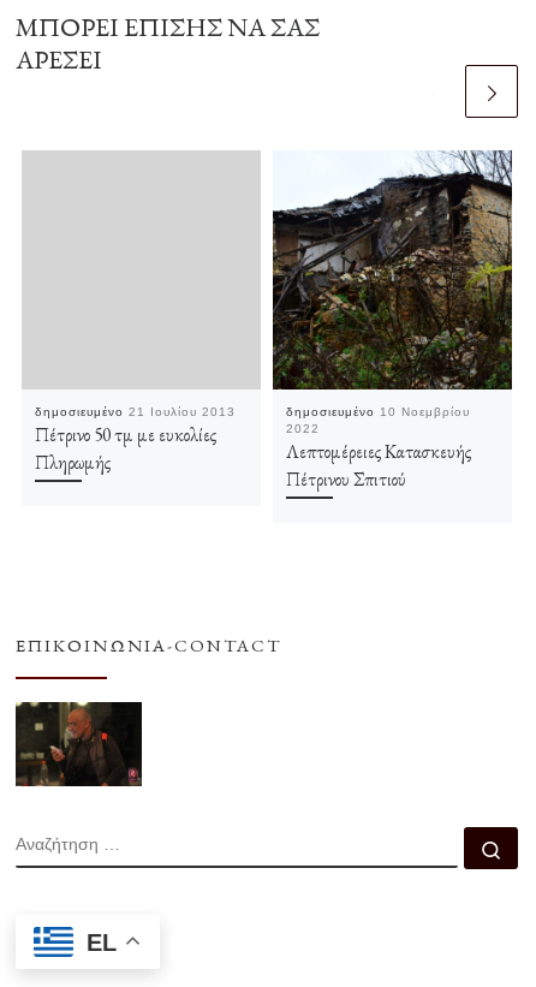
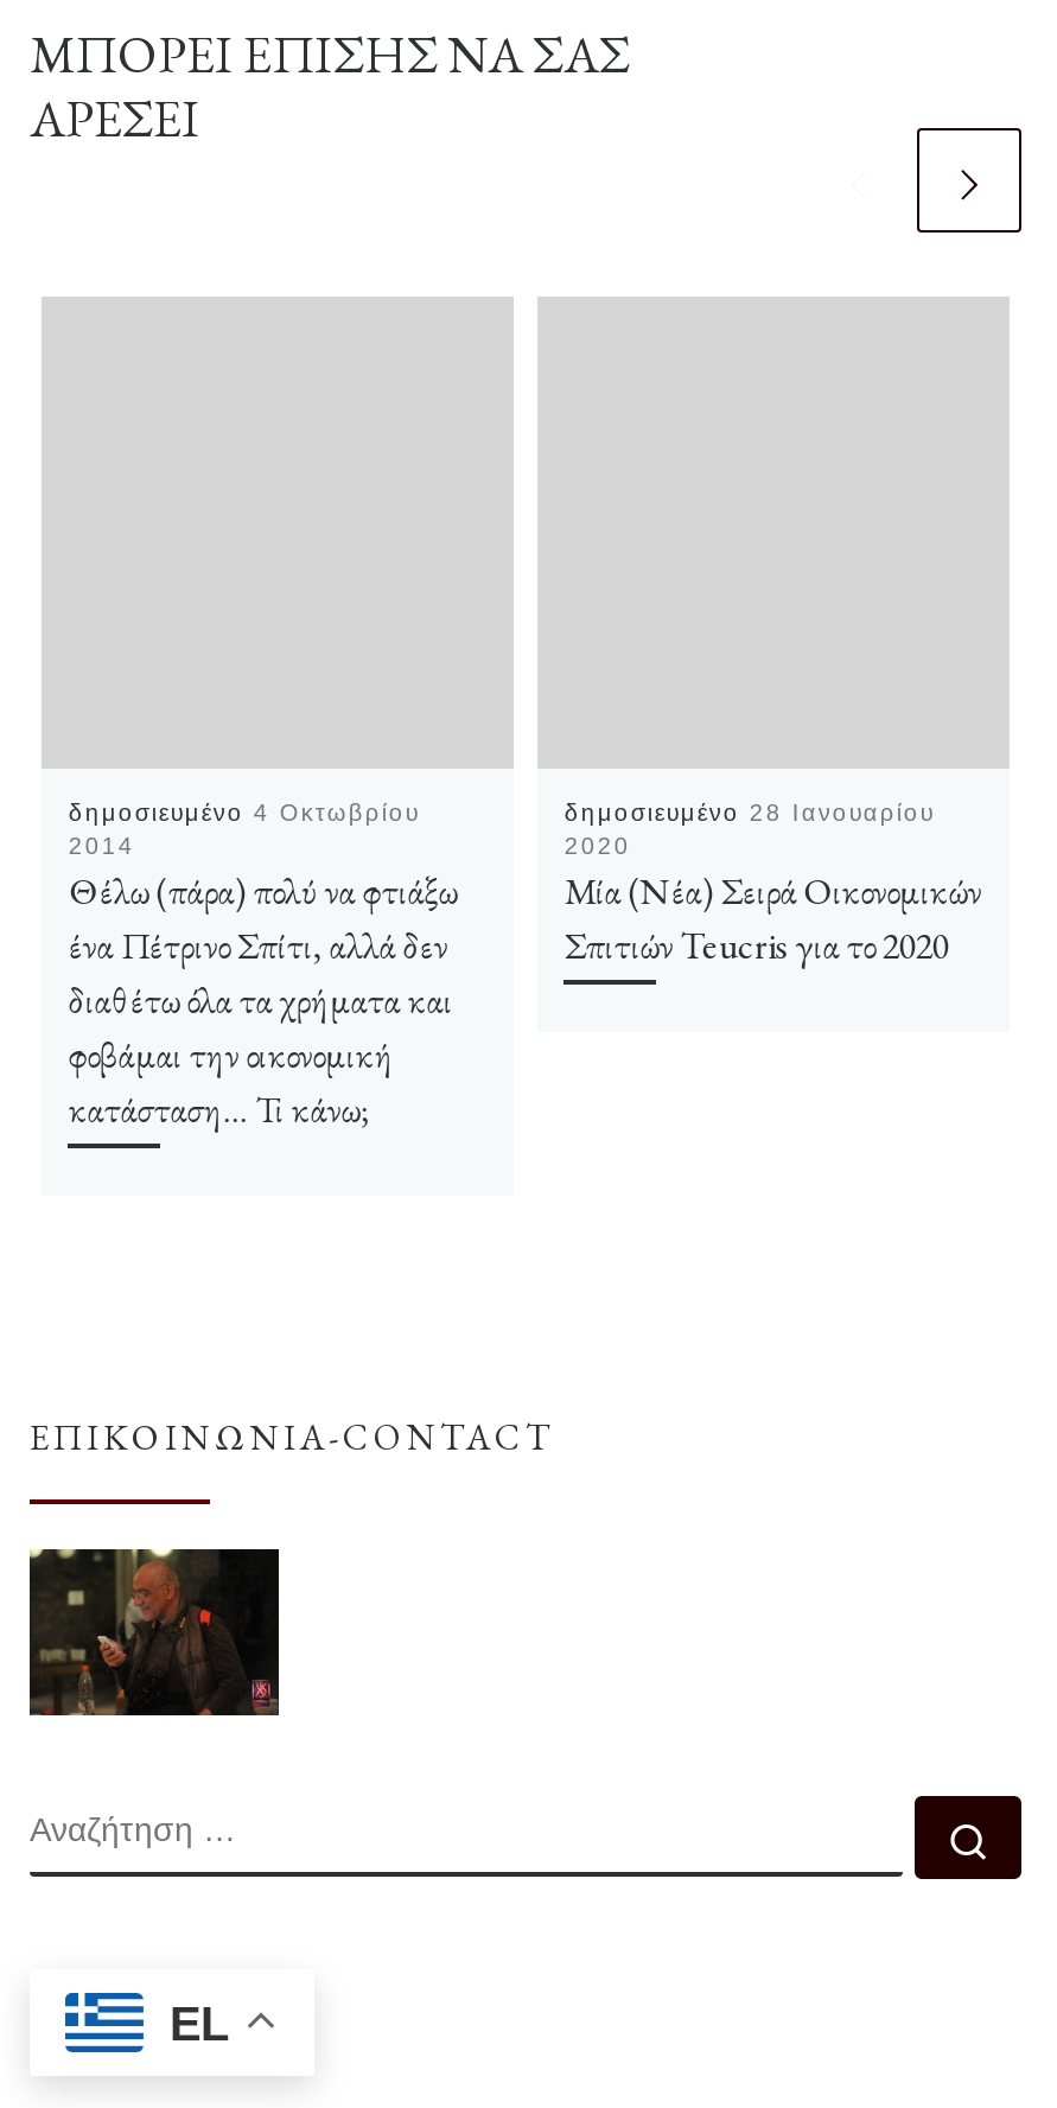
- [image]

- δημοσιευμένο 21 Ιουλίου 2013
- Πέτρινο 50 τμ με ευκολίες
- Πληρωμής
+ δημοσιευμένο 4 Οκτωβρίου
+ 2014
+ Θέλω (πάρα) πολύ να φτιάξω
+ ένα Πέτρινο Σπίτι, αλλά δεν
+ διαθέτω όλα τα χρήματα και
+ φοβάμαι την οικονομική
+ κατάσταση… Τι κάνω;

- δημοσιευμένο 10 Νοεμβρίου
- 2022
- Λεπτομέρειες Κατασκευής
- Πέτρινου Σπιτιού
+ δημοσιευμένο 28 Ιανουαρίου
+ 2020
+ Μία (Νέα) Σειρά Οικονομικών
+ Σπιτιών Teucris για το 2020
